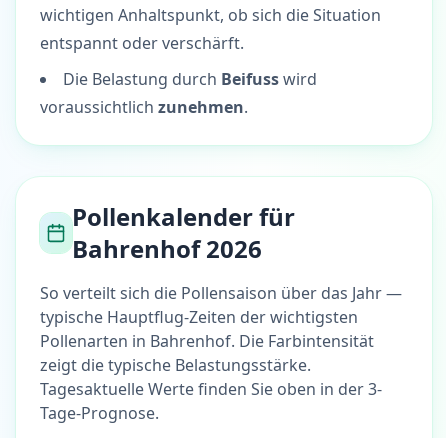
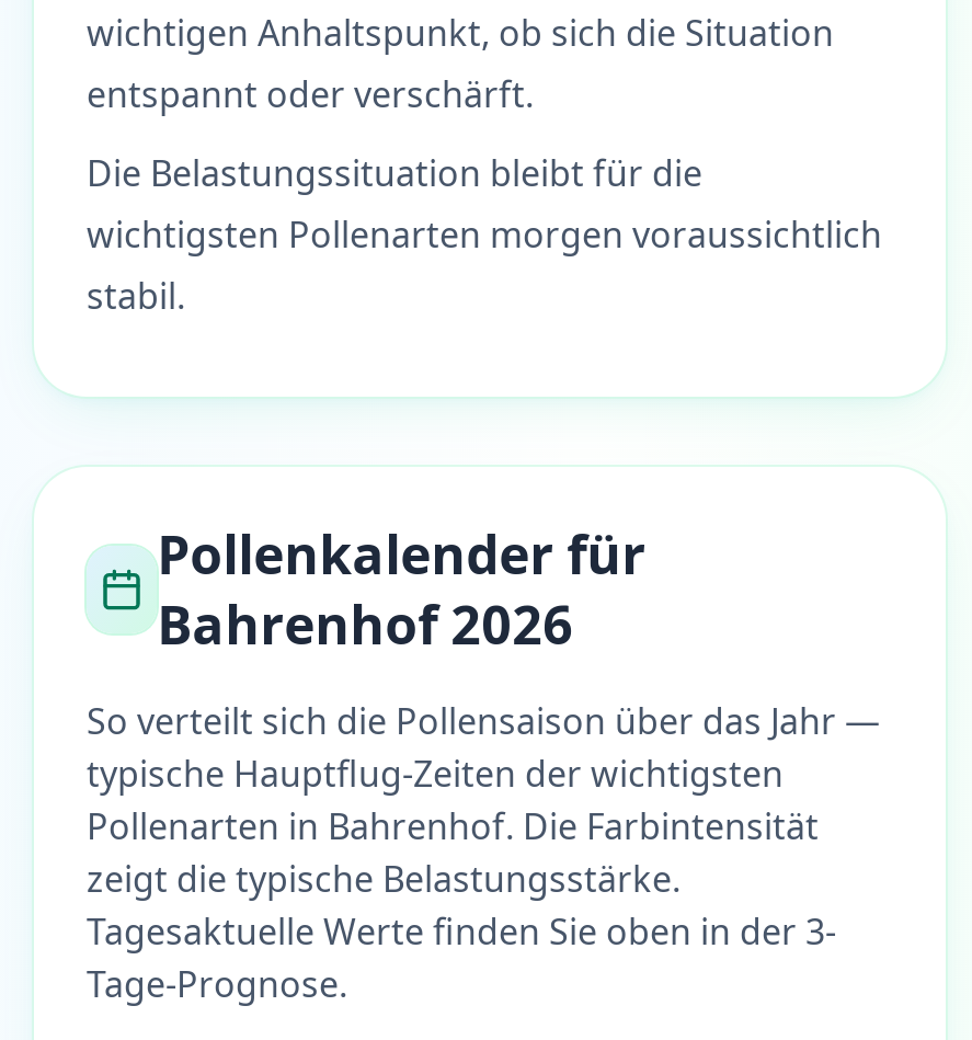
- Die Belastung durch Beifuss wird
- voraussichtlich zunehmen.
+ Die Belastungssituation bleibt für die
+ wichtigsten Pollenarten morgen voraussichtlich
+ stabil.
